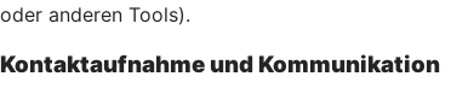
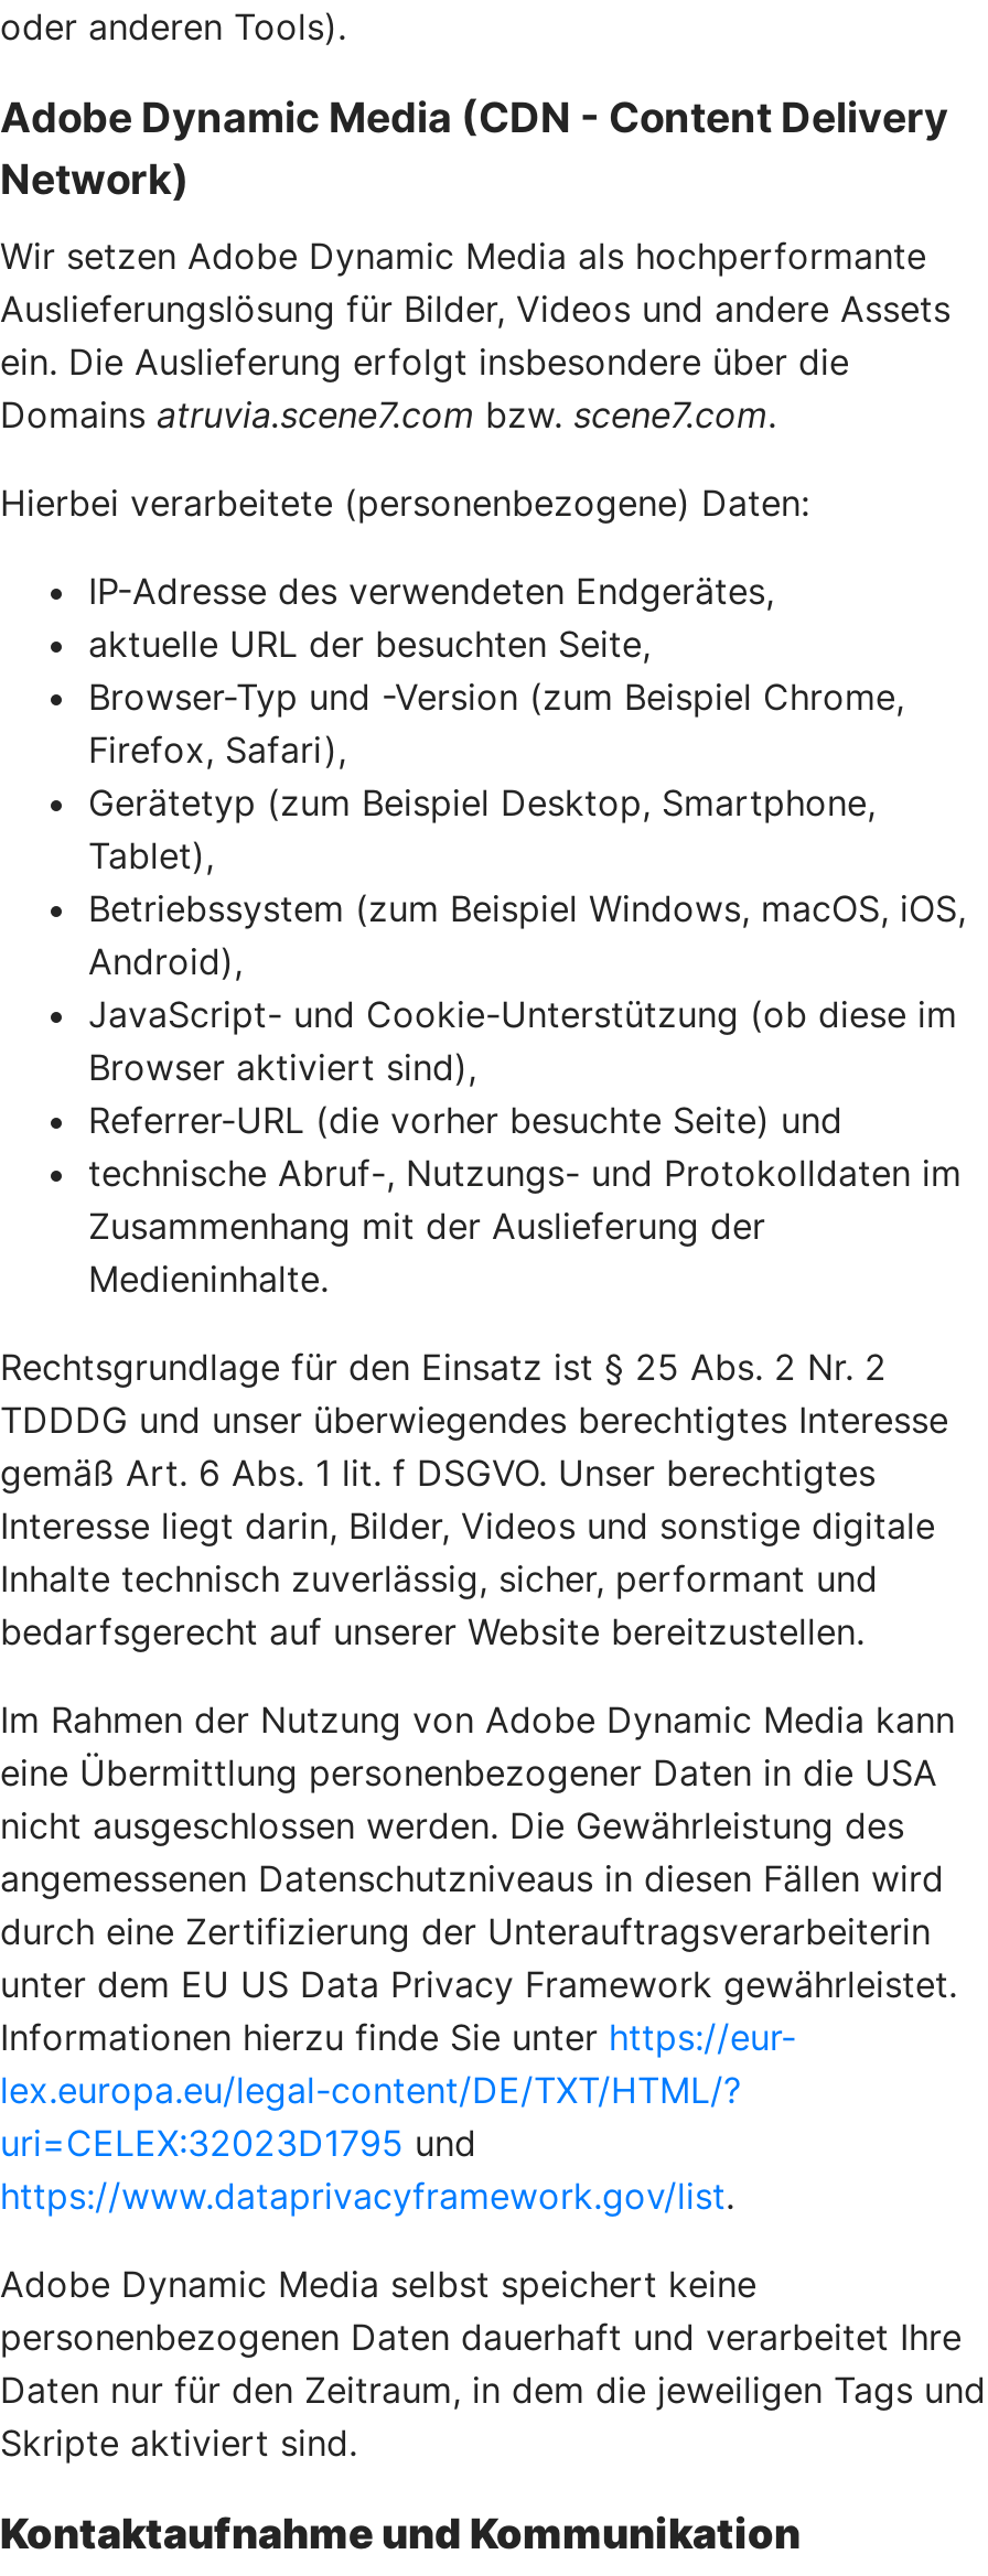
+ Adobe Dynamic Media (CDN - Content Delivery
+ Network)
+ Wir setzen Adobe Dynamic Media als hochperformante
+ Auslieferungslösung für Bilder, Videos und andere Assets
+ ein. Die Auslieferung erfolgt insbesondere über die
+ Domains atruvia.scene7.com bzw. scene7.com.
+ Hierbei verarbeitete (personenbezogene) Daten:
+ IP-Adresse des verwendeten Endgerätes,
+ aktuelle URL der besuchten Seite,
+ Browser-Typ und -Version (zum Beispiel Chrome,
+ Firefox, Safari),
+ Gerätetyp (zum Beispiel Desktop, Smartphone,
+ Tablet),
+ Betriebssystem (zum Beispiel Windows, macOS, iOS,
+ Android),
+ JavaScript- und Cookie-Unterstützung (ob diese im
+ Browser aktiviert sind),
+ Referrer-URL (die vorher besuchte Seite) und
+ technische Abruf-, Nutzungs- und Protokolldaten im
+ Zusammenhang mit der Auslieferung der
+ Medieninhalte.
+ Rechtsgrundlage für den Einsatz ist § 25 Abs. 2 Nr. 2
+ TDDDG und unser überwiegendes berechtigtes Interesse
+ gemäß Art. 6 Abs. 1 lit. f DSGVO. Unser berechtigtes
+ Interesse liegt darin, Bilder, Videos und sonstige digitale
+ Inhalte technisch zuverlässig, sicher, performant und
+ bedarfsgerecht auf unserer Website bereitzustellen.
+ Im Rahmen der Nutzung von Adobe Dynamic Media kann
+ eine Übermittlung personenbezogener Daten in die USA
+ nicht ausgeschlossen werden. Die Gewährleistung des
+ angemessenen Datenschutzniveaus in diesen Fällen wird
+ durch eine Zertifizierung der Unterauftragsverarbeiterin
+ unter dem EU US Data Privacy Framework gewährleistet.
+ Informationen hierzu finde Sie unter https://eur-
+ lex.europa.eu/legal-content/DE/TXT/HTML/?
+ uri=CELEX:32023D1795 und
+ https://www.dataprivacyframework.gov/list.
+ Adobe Dynamic Media selbst speichert keine
+ personenbezogenen Daten dauerhaft und verarbeitet Ihre
+ Daten nur für den Zeitraum, in dem die jeweiligen Tags und
+ Skripte aktiviert sind.
